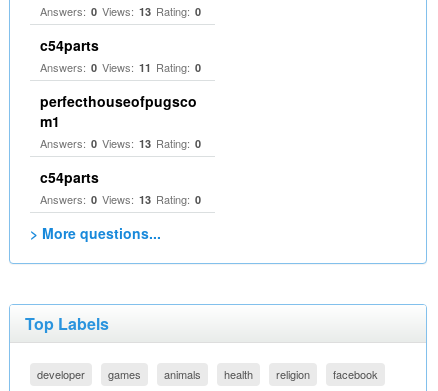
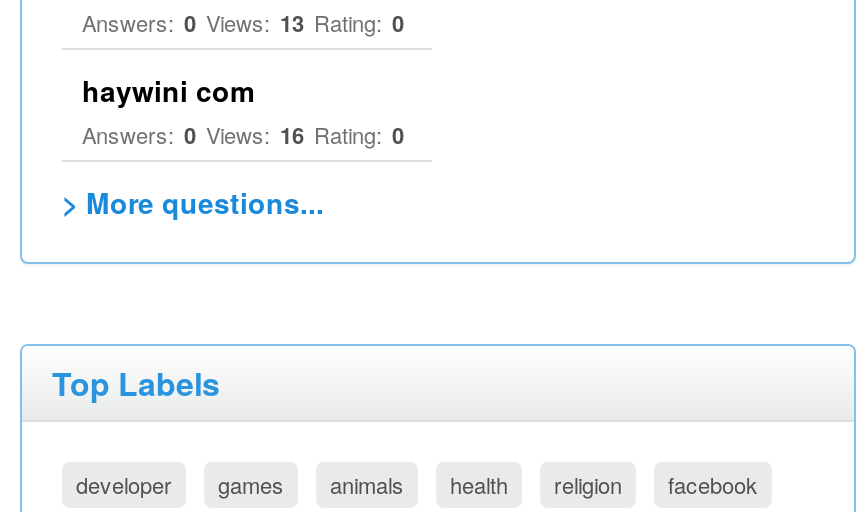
- c54parts
- Answers: 0 Views: 11 Rating: 0
- perfecthouseofpugsco
- m1
- Answers: 0 Views: 13 Rating: 0
- c54parts
- Answers: 0 Views: 13 Rating: 0
+ haywini com
+ Answers: 0 Views: 16 Rating: 0
